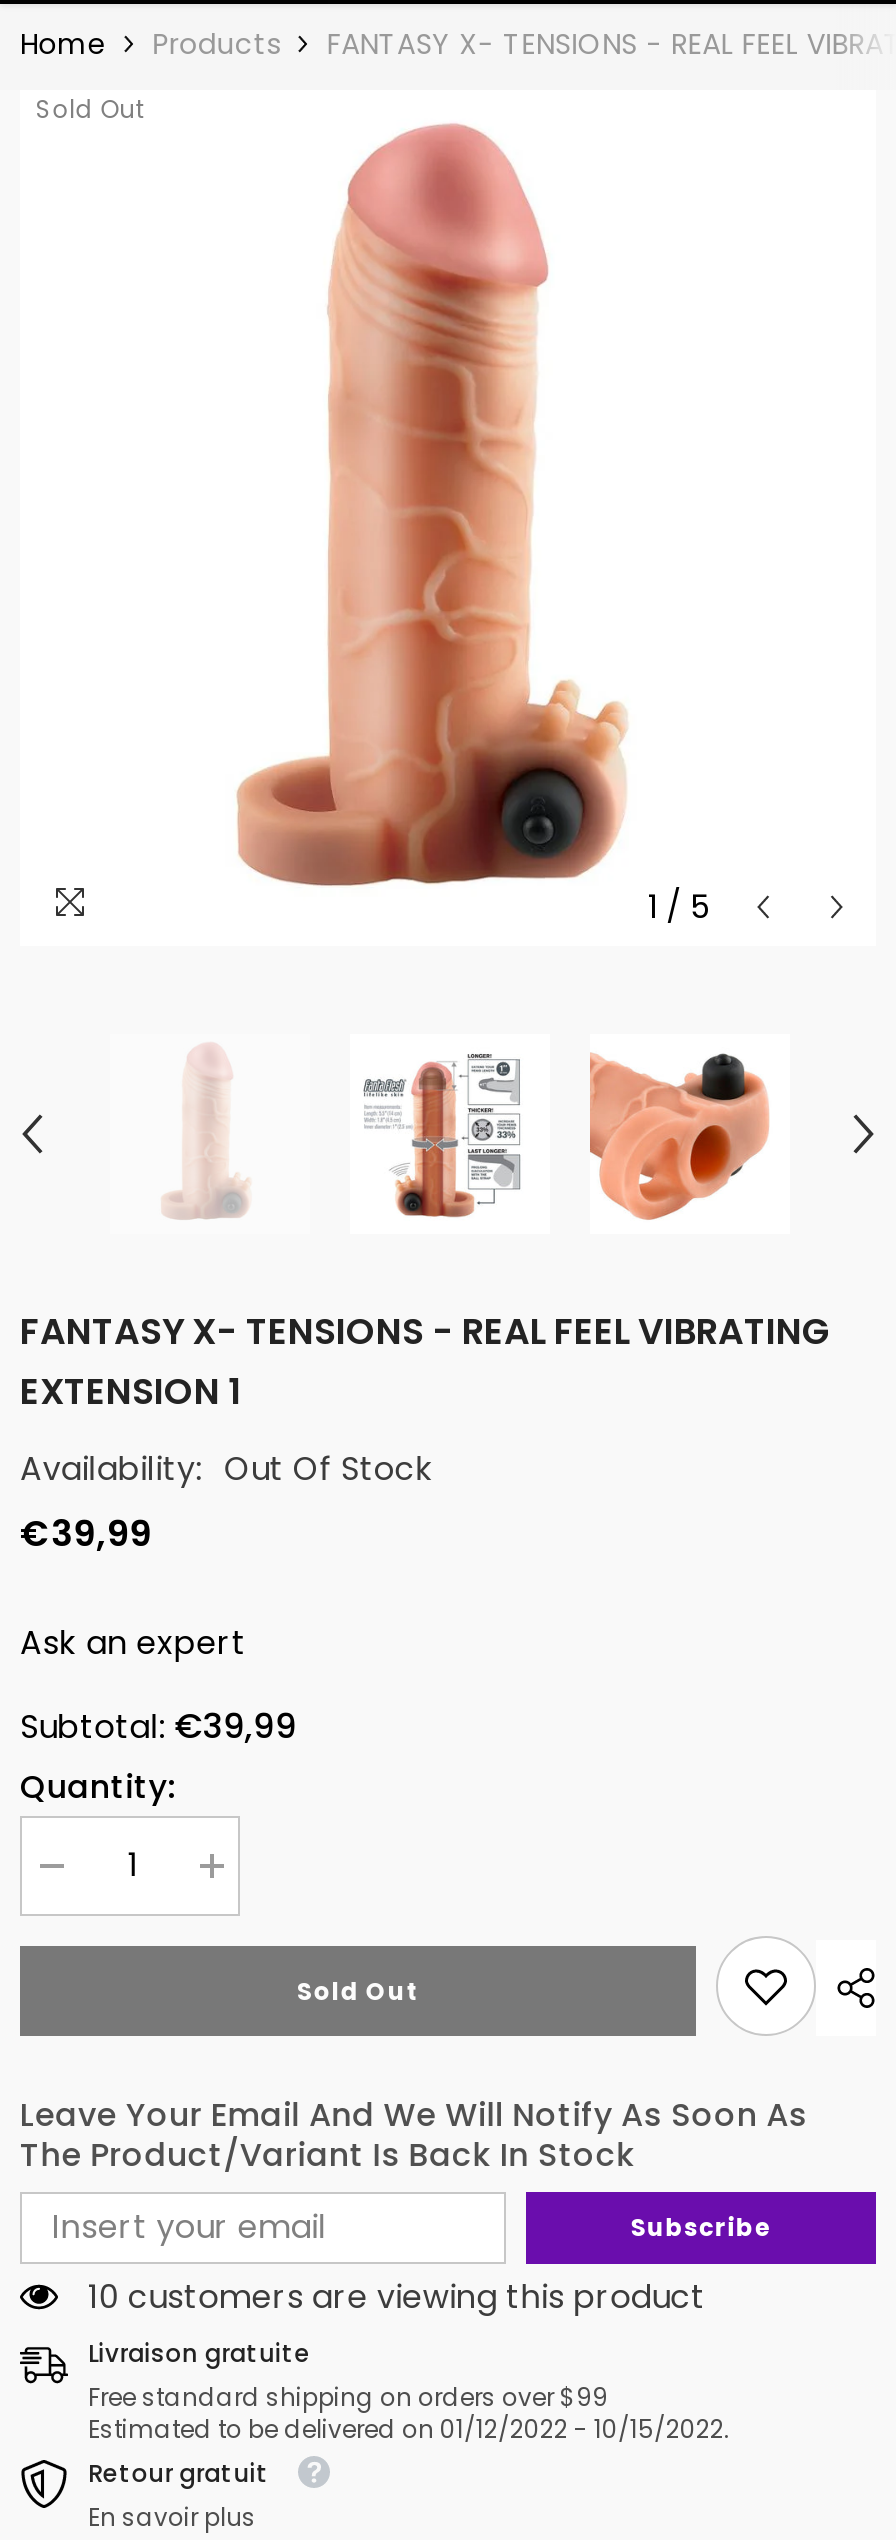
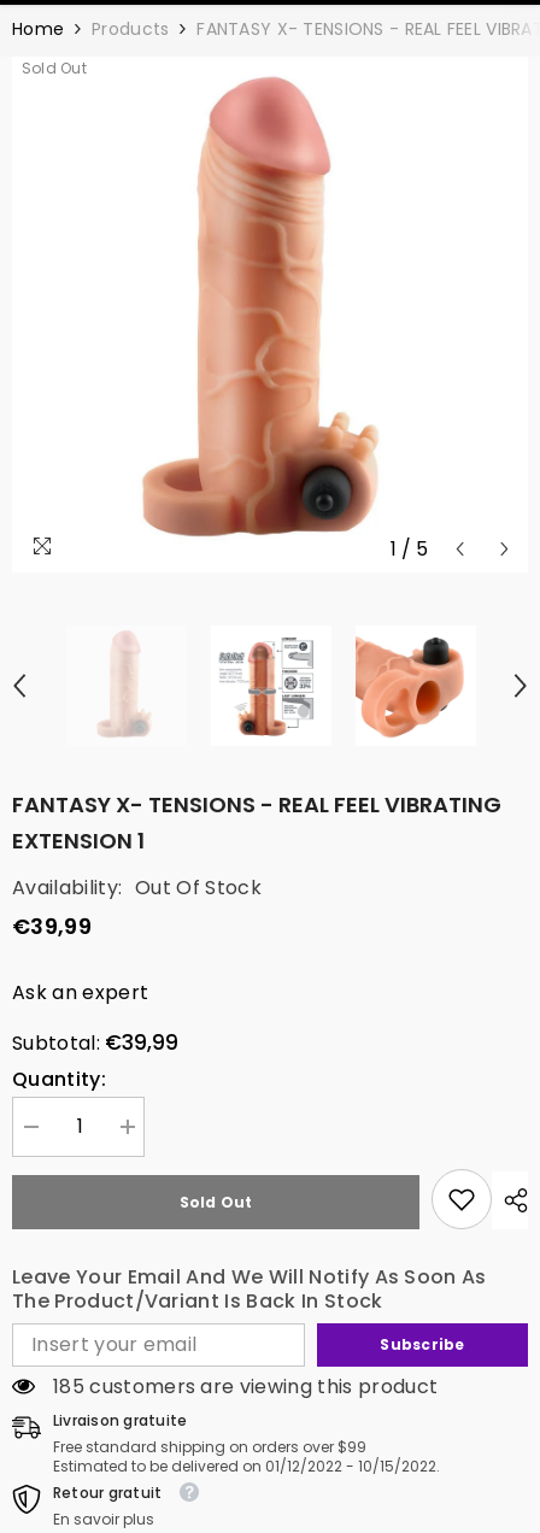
- 10 customers are viewing this product
+ 185 customers are viewing this product
